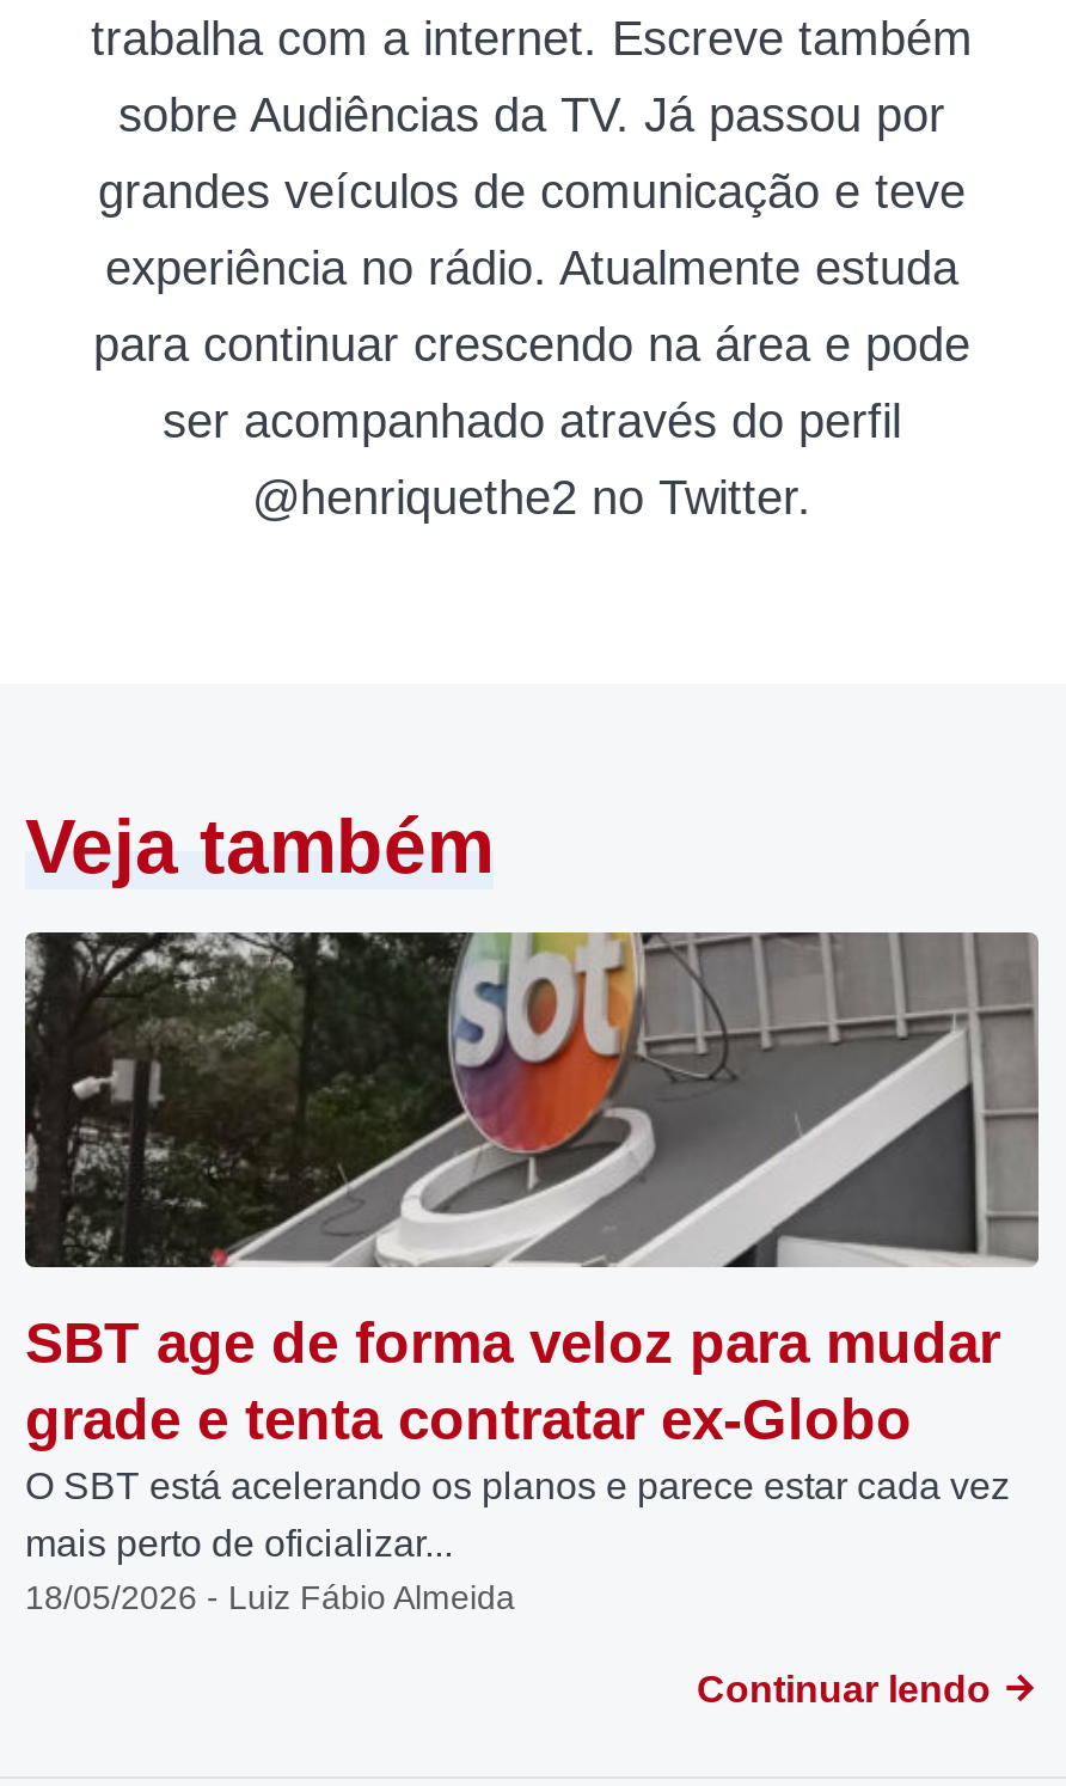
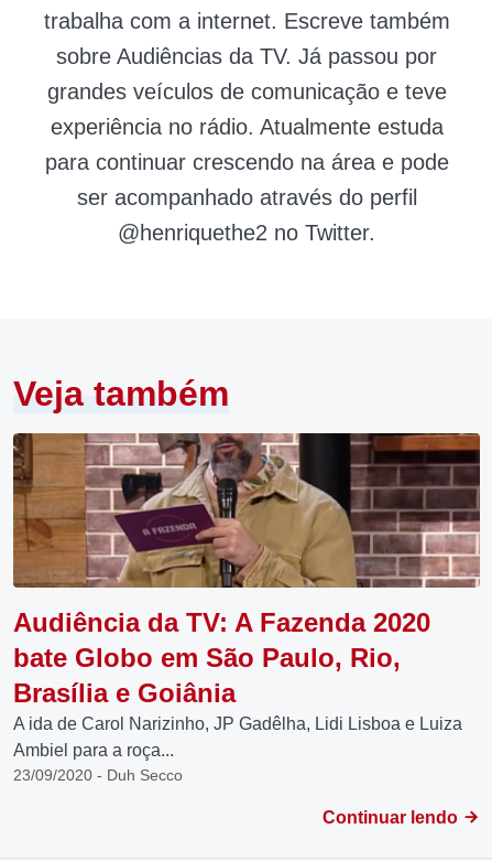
- [image]
- SBT age de forma veloz para mudar
- grade e tenta contratar ex-Globo
- O SBT está acelerando os planos e parece estar cada vez
- mais perto de oficializar...
- 18/05/2026 - Luiz Fábio Almeida
+ [image]
+ Audiência da TV: A Fazenda 2020
+ bate Globo em São Paulo, Rio,
+ Brasília e Goiânia
+ A ida de Carol Narizinho, JP Gadêlha, Lidi Lisboa e Luiza
+ Ambiel para a roça...
+ 23/09/2020 - Duh Secco
